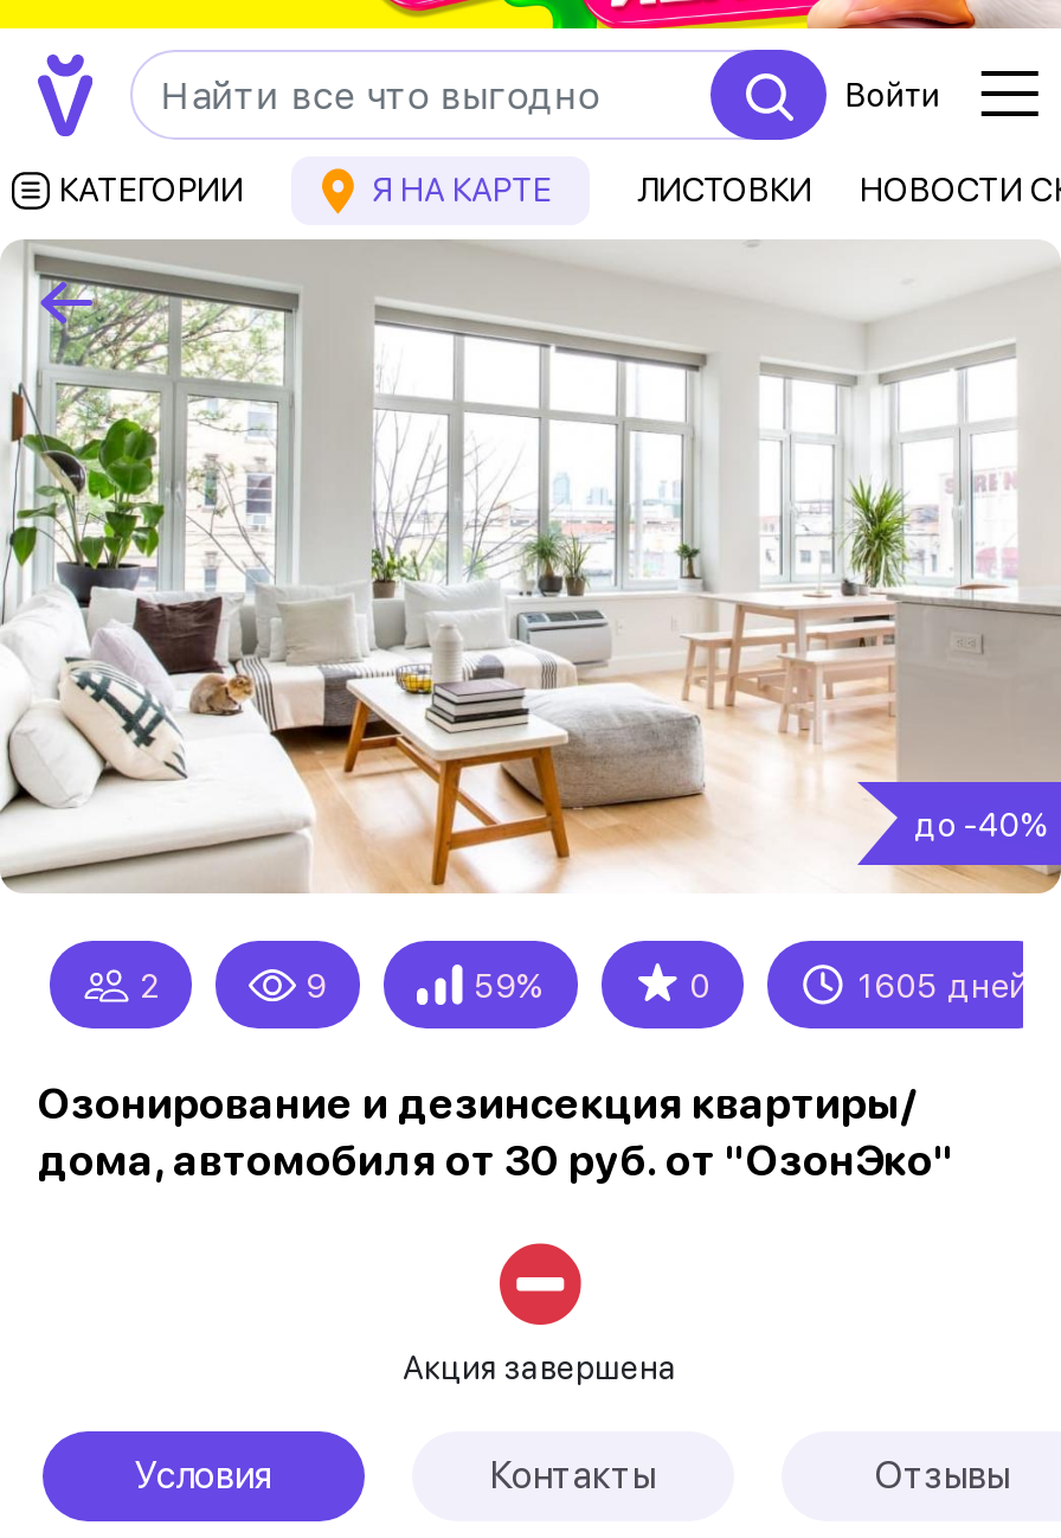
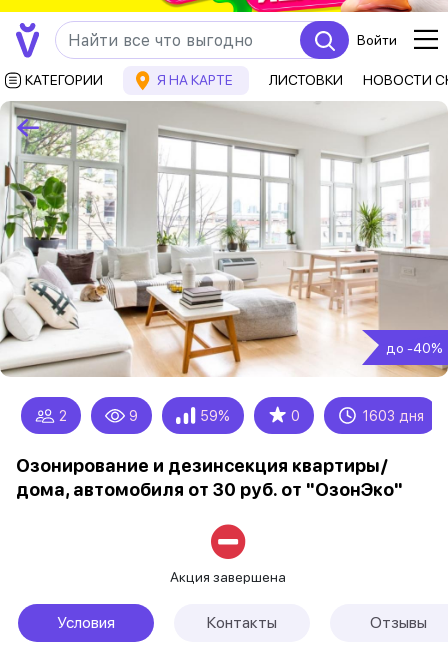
- 1605 дней
+ 1603 дня
